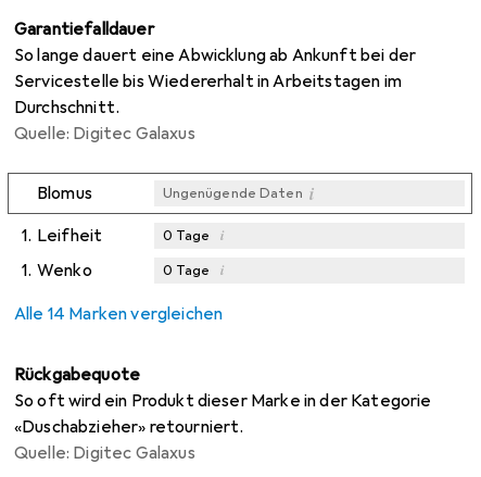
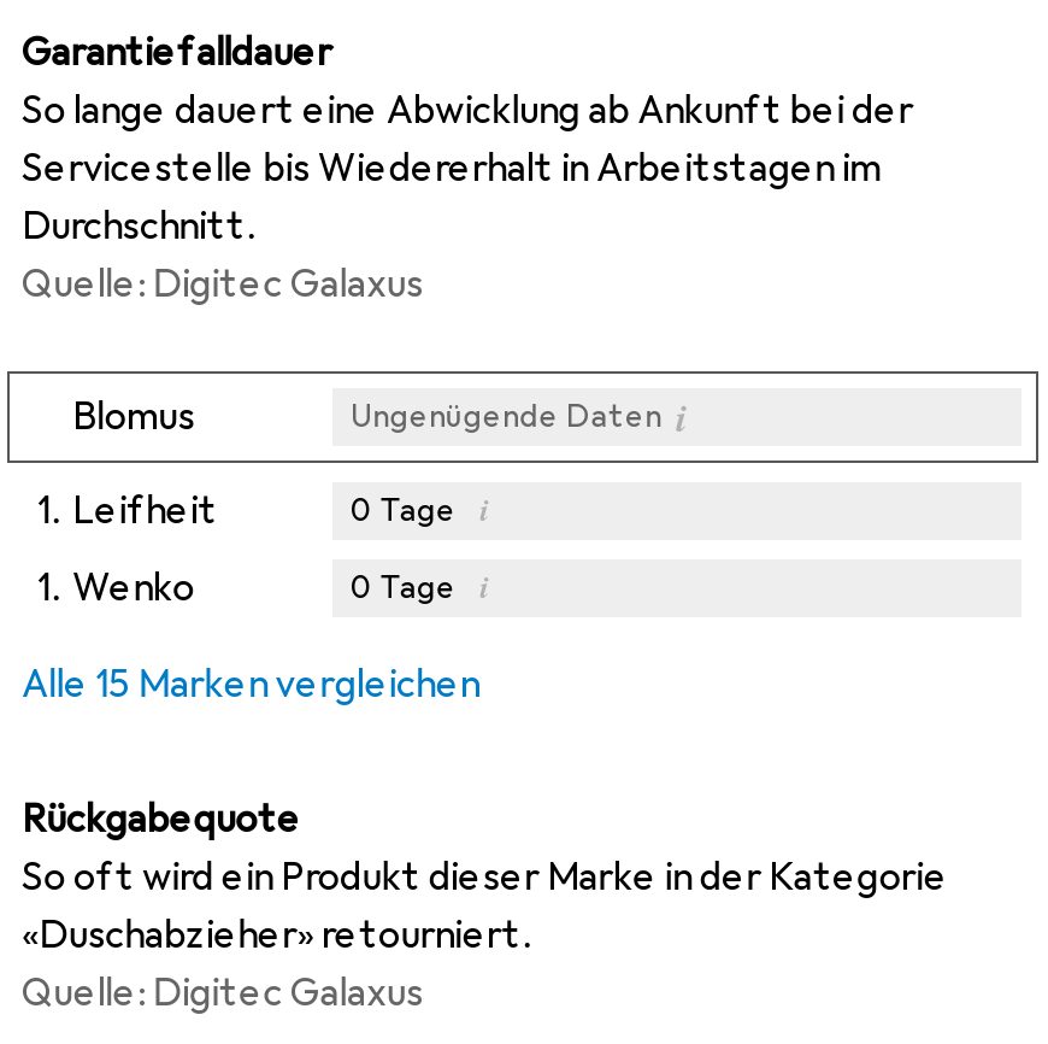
- Alle 14 Marken vergleichen
+ Alle 15 Marken vergleichen
